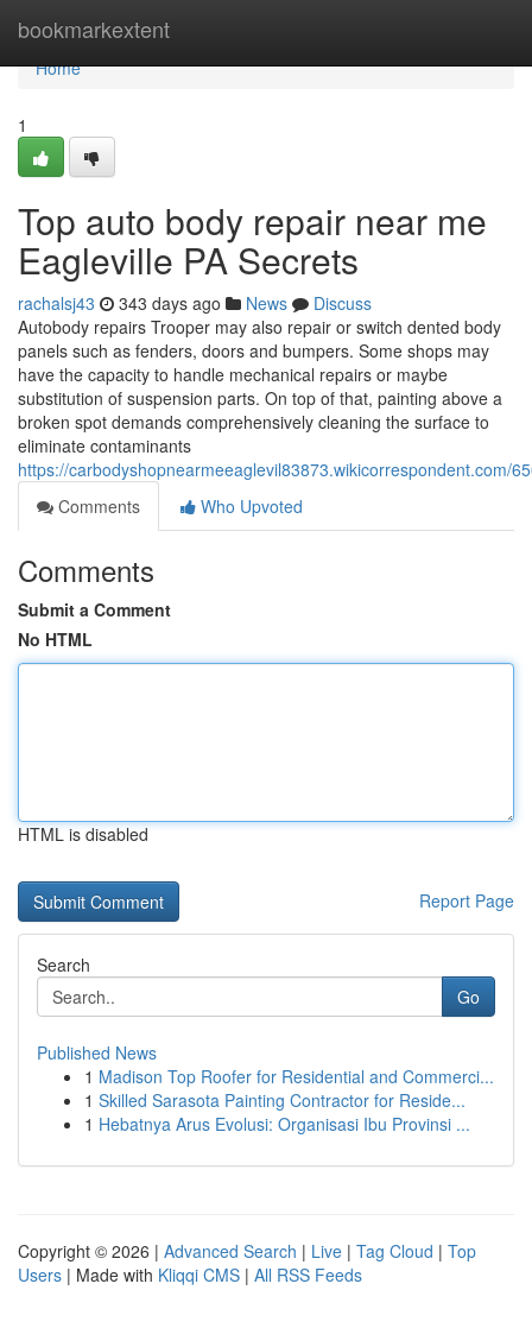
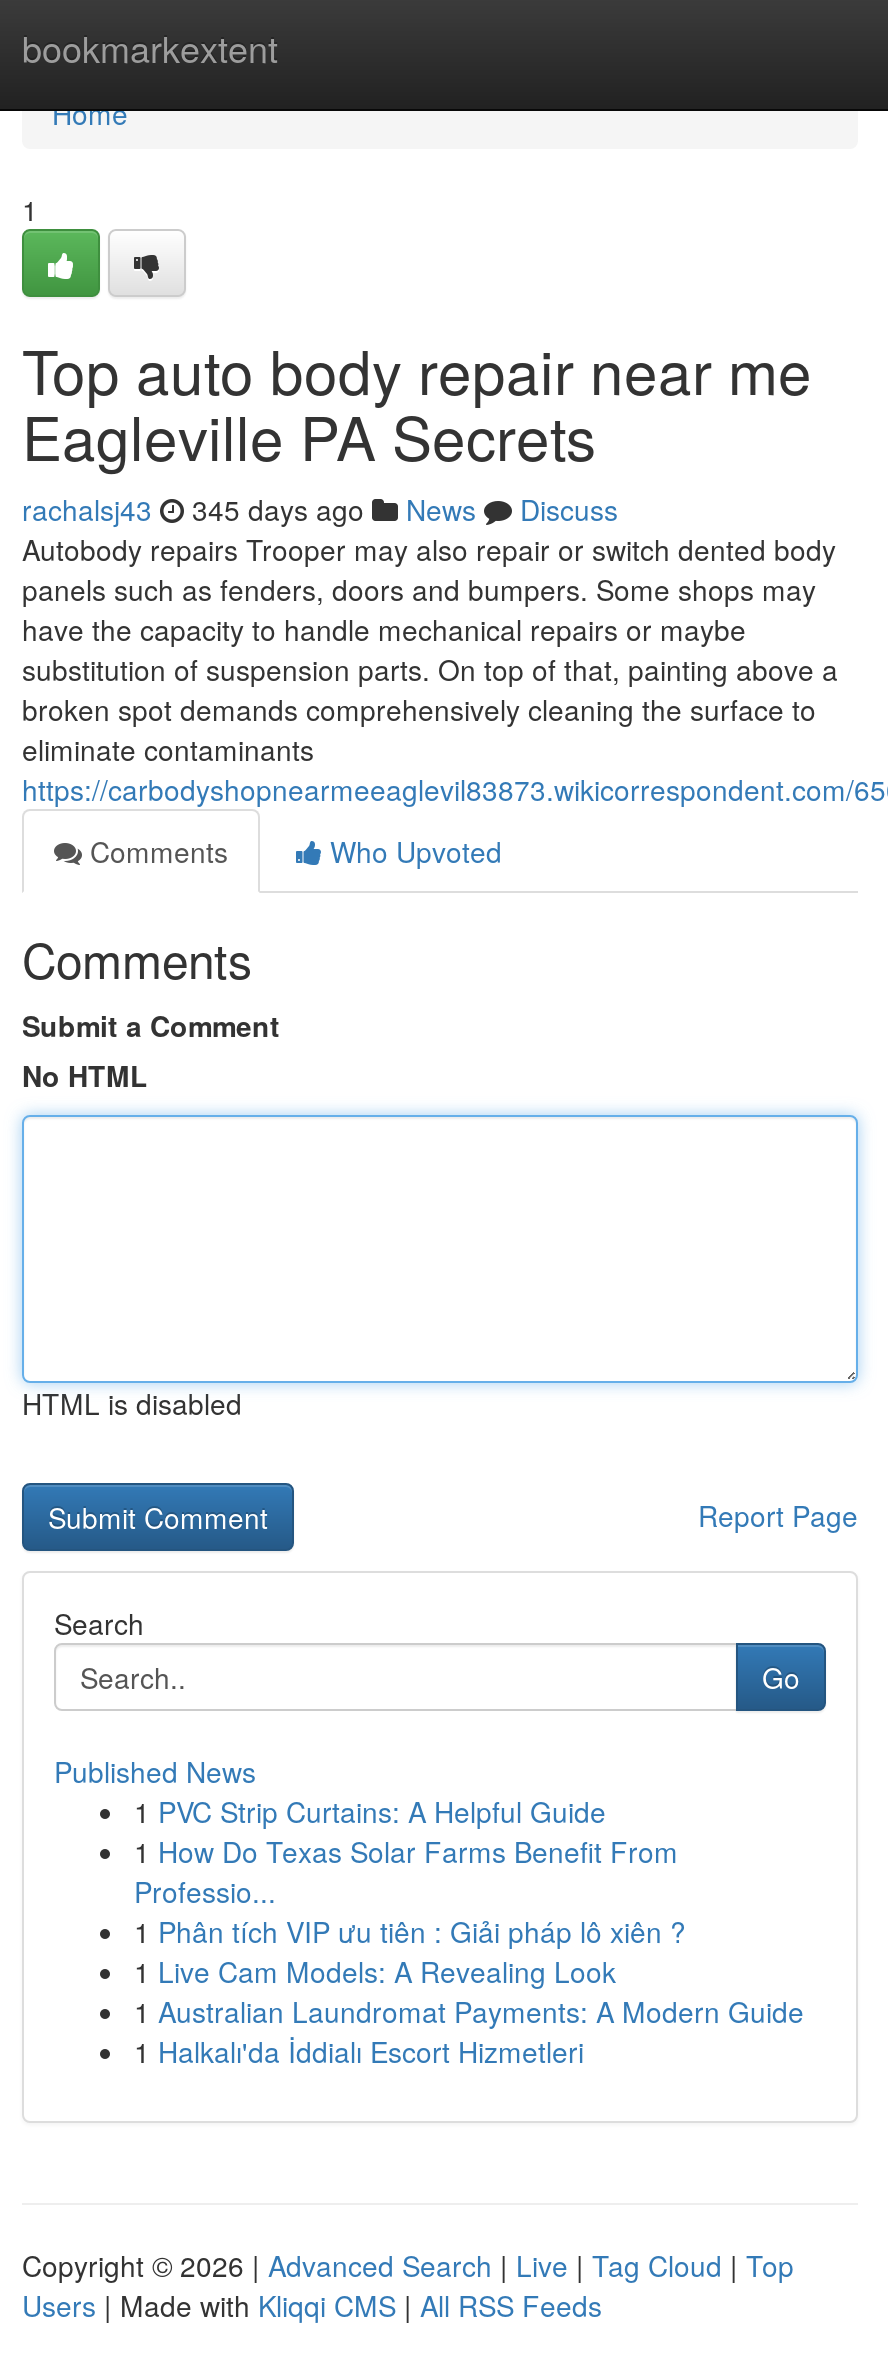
- rachalsj43 343 days ago News Discuss
+ rachalsj43 345 days ago News Discuss

- 1 Madison Top Roofer for Residential and Commerci...
- 1 Skilled Sarasota Painting Contractor for Reside...
- 1 Hebatnya Arus Evolusi: Organisasi Ibu Provinsi ...
+ 1 PVC Strip Curtains: A Helpful Guide
+ 1 How Do Texas Solar Farms Benefit From
+ Professio...
+ 1 Phân tích VIP ưu tiên : Giải pháp lô xiên ?
+ 1 Live Cam Models: A Revealing Look
+ 1 Australian Laundromat Payments: A Modern Guide
+ 1 Halkalı'da İddialı Escort Hizmetleri
